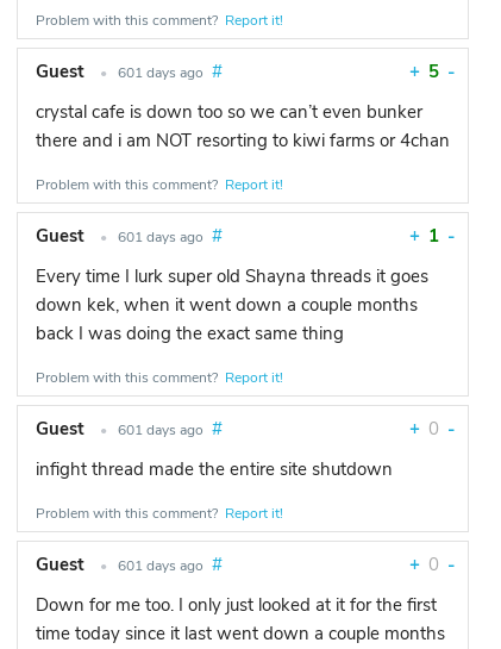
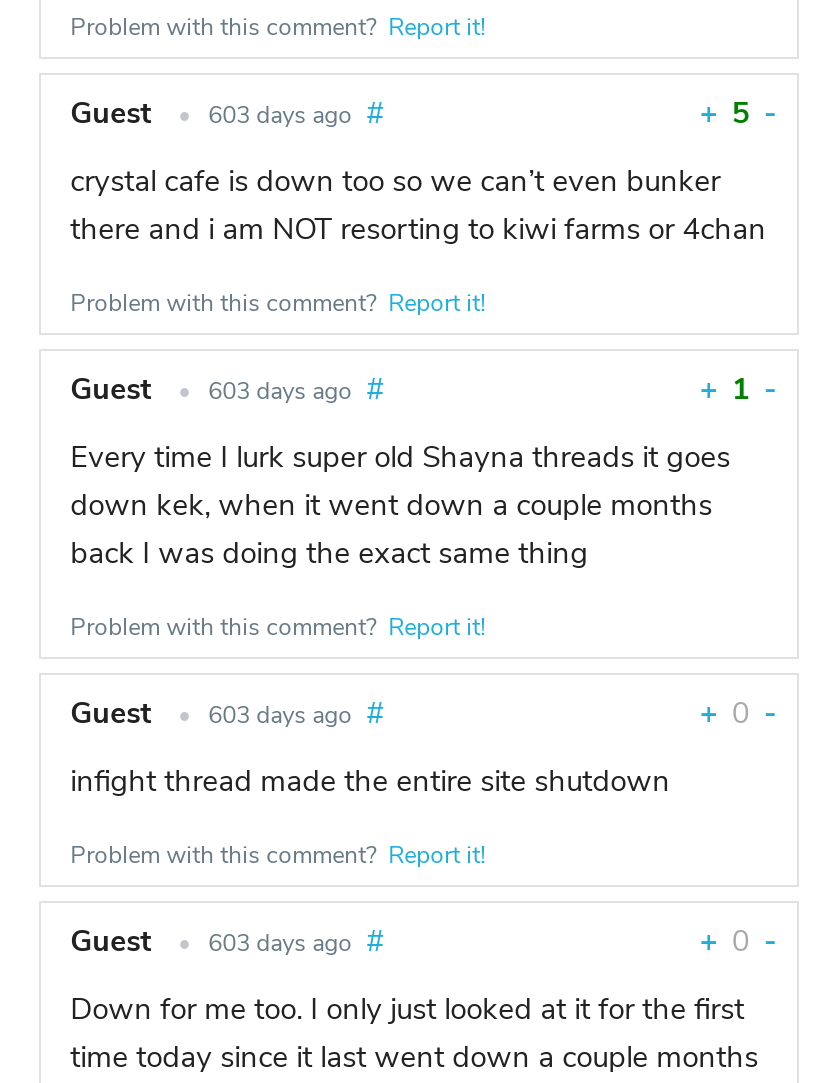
- Guest • 601 days ago #
+ Guest • 603 days ago #

- Guest • 601 days ago #
+ Guest • 603 days ago #

- Guest • 601 days ago #
+ Guest • 603 days ago #

- Guest • 601 days ago #
+ Guest • 603 days ago #
